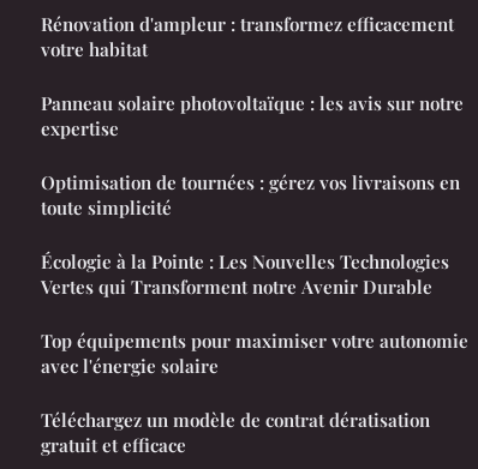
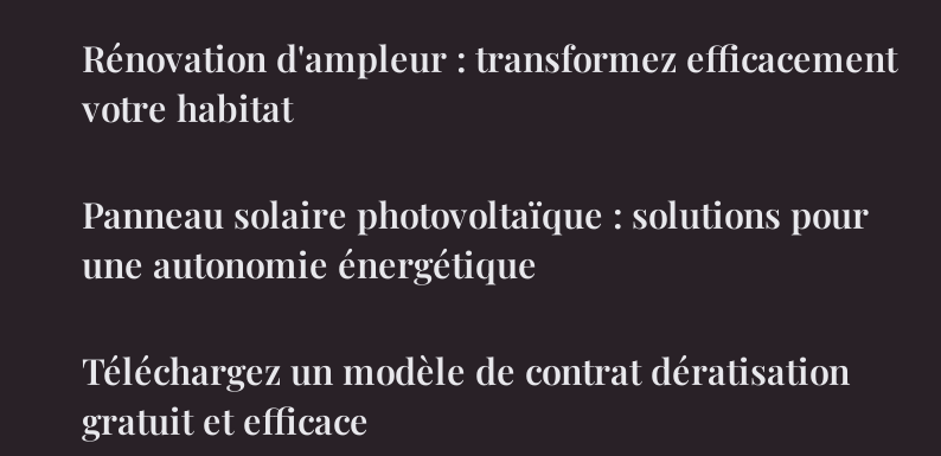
- Panneau solaire photovoltaïque : les avis sur notre
- expertise
- Optimisation de tournées : gérez vos livraisons en
- toute simplicité
- Écologie à la Pointe : Les Nouvelles Technologies
- Vertes qui Transforment notre Avenir Durable
- Top équipements pour maximiser votre autonomie
- avec l'énergie solaire
+ Panneau solaire photovoltaïque : solutions pour
+ une autonomie énergétique
